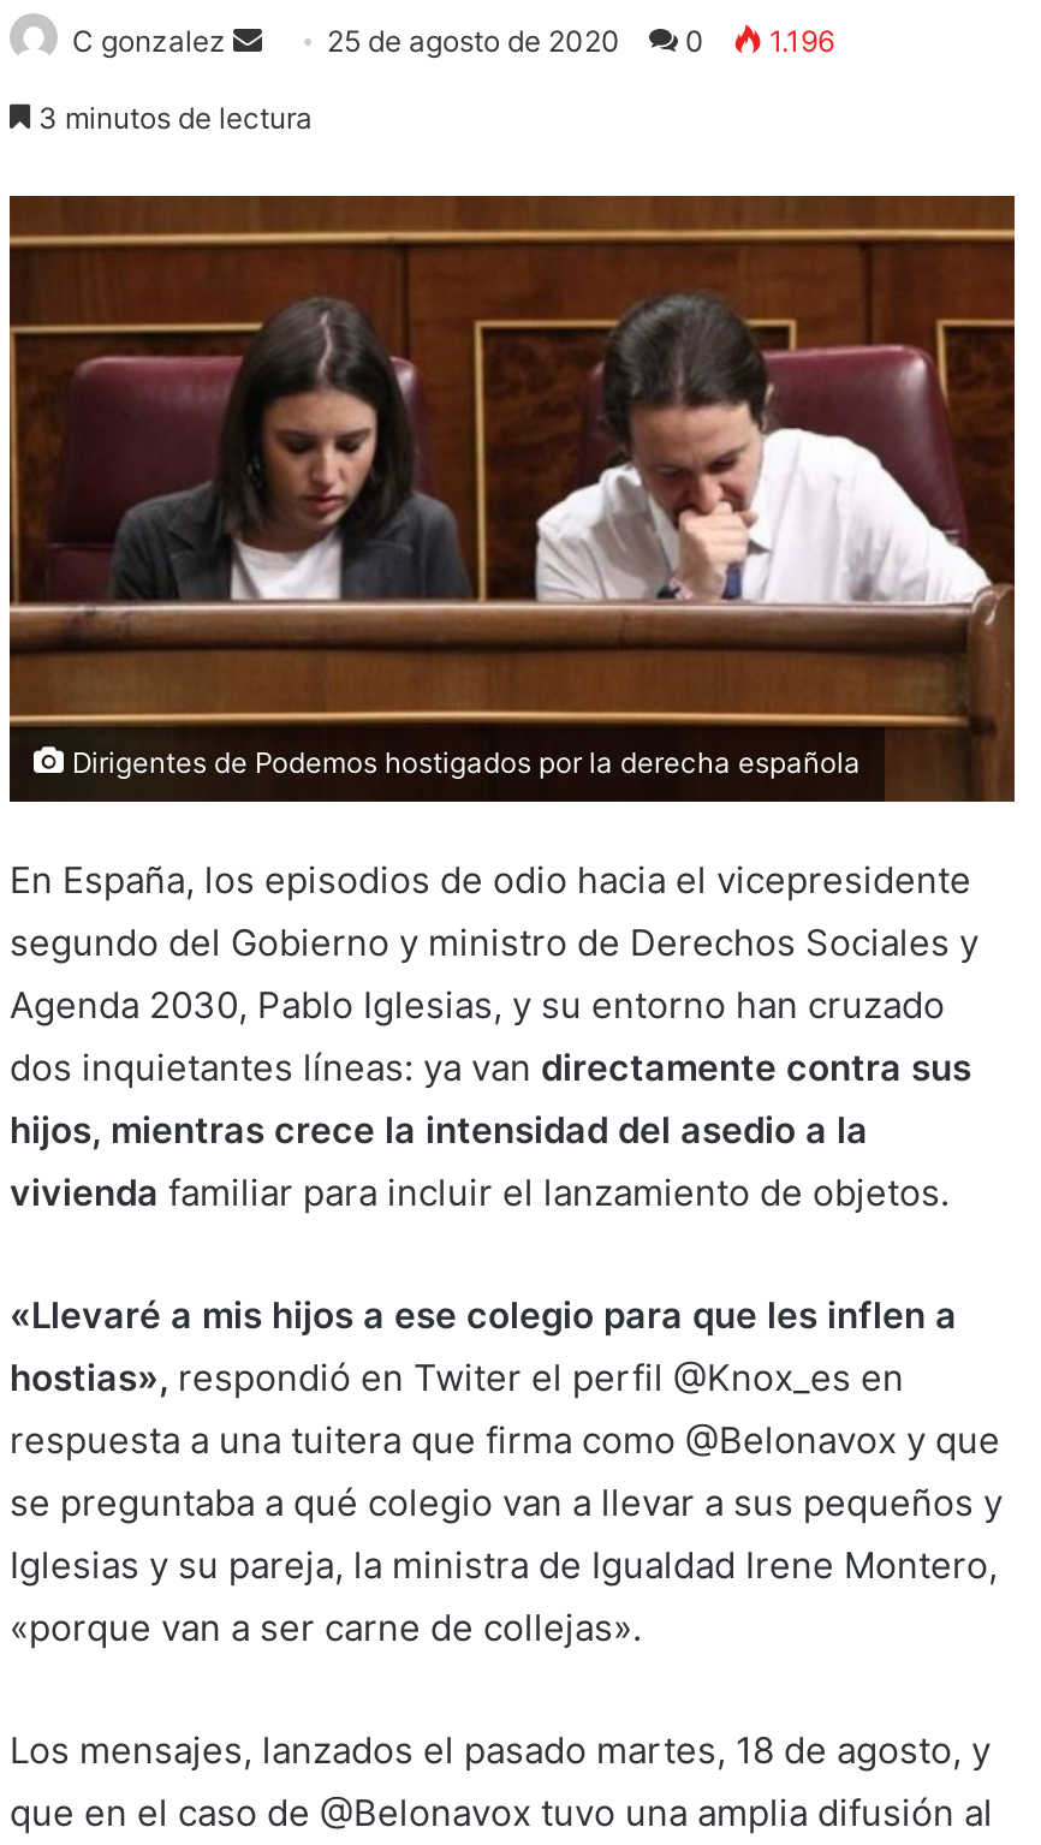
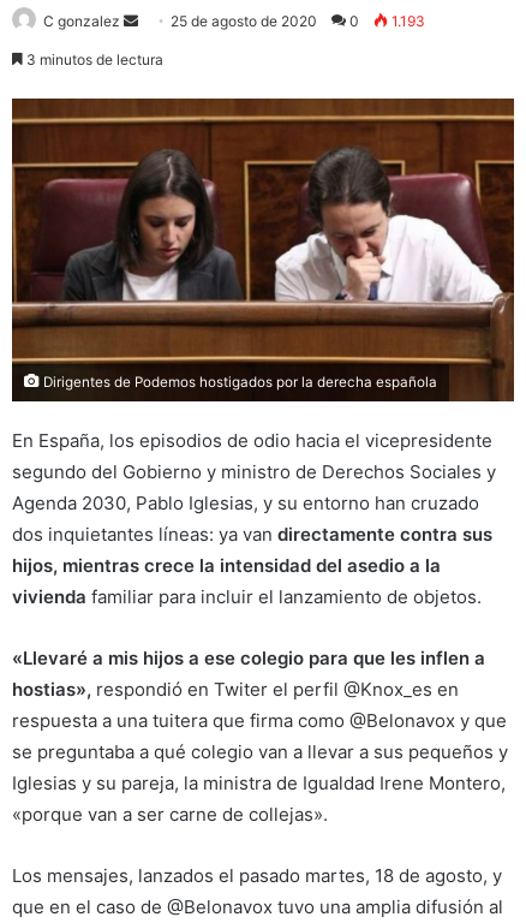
- 1.196
+ 1.193
